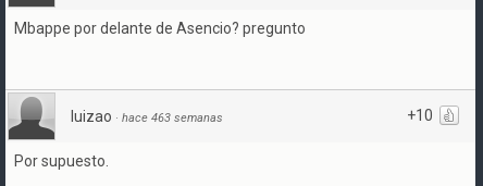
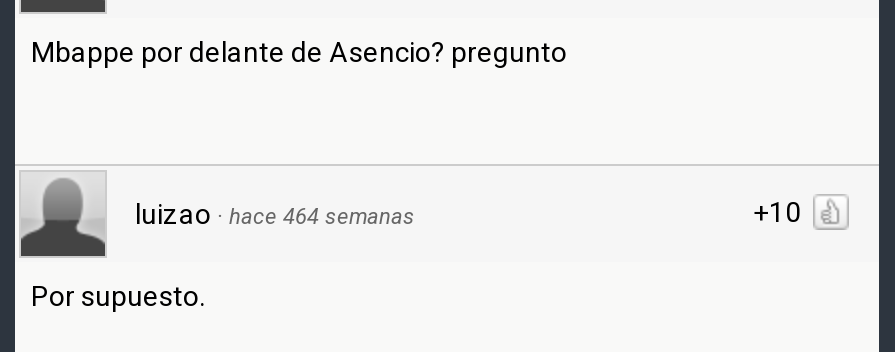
- luizao · hace 463 semanas
+ luizao · hace 464 semanas
